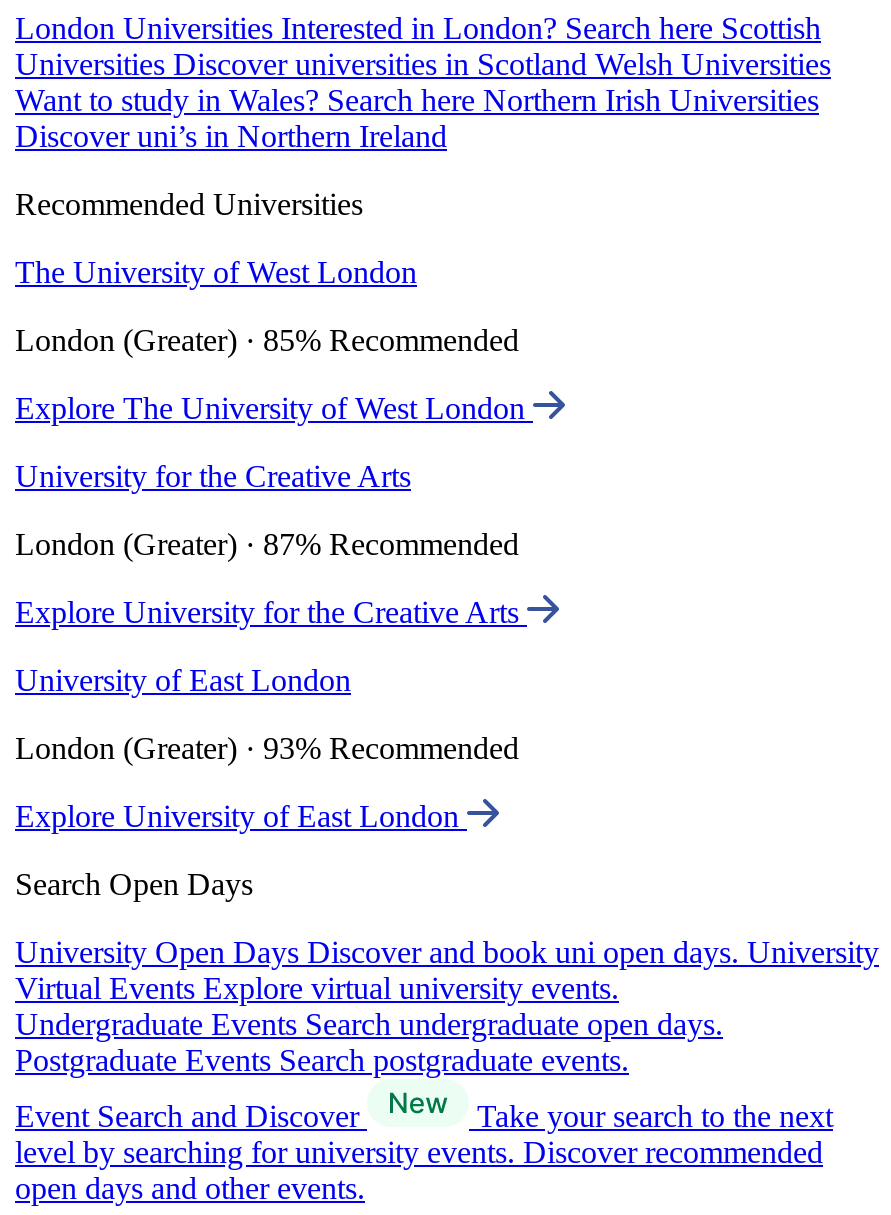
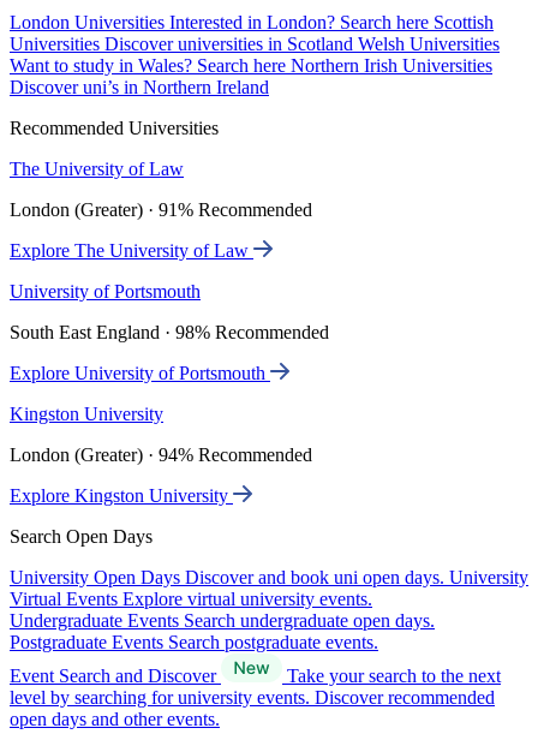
- The University of West London
+ The University of Law

- London (Greater) · 85% Recommended
+ London (Greater) · 91% Recommended

- Explore The University of West London
+ Explore The University of Law

- University for the Creative Arts
+ University of Portsmouth

- London (Greater) · 87% Recommended
+ South East England · 98% Recommended

- Explore University for the Creative Arts
+ Explore University of Portsmouth

- University of East London
+ Kingston University

- London (Greater) · 93% Recommended
+ London (Greater) · 94% Recommended

- Explore University of East London
+ Explore Kingston University
